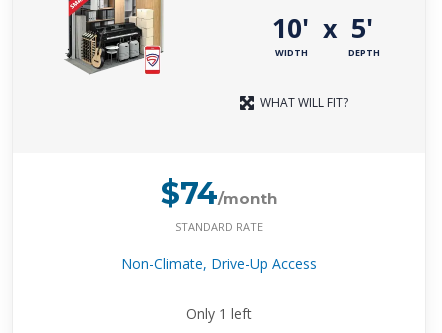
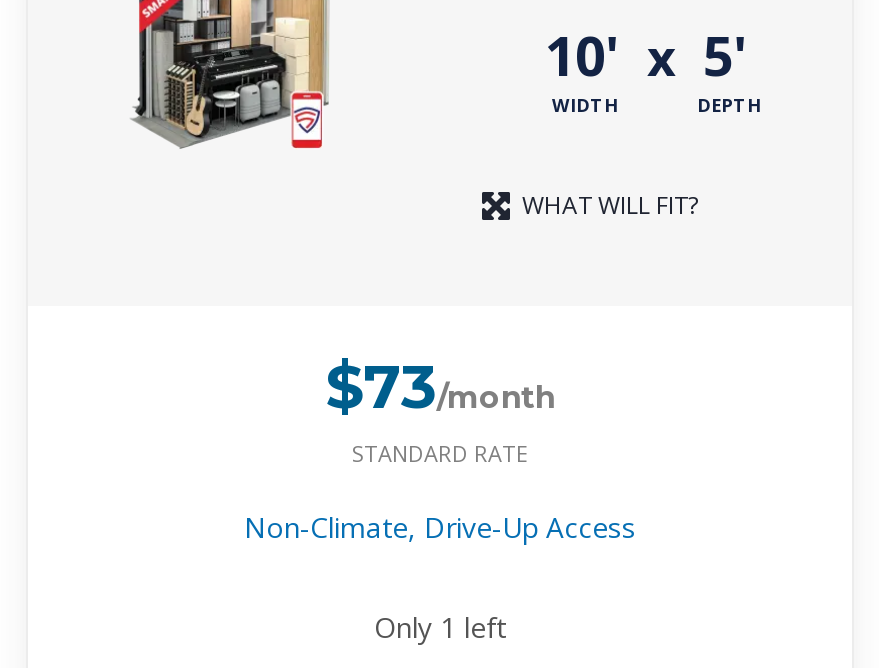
- $74/month
+ $73/month
